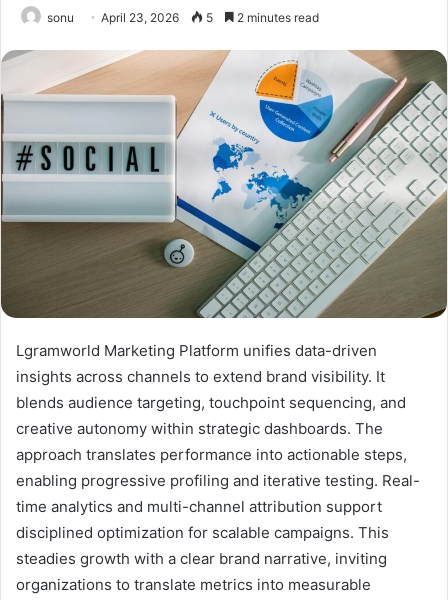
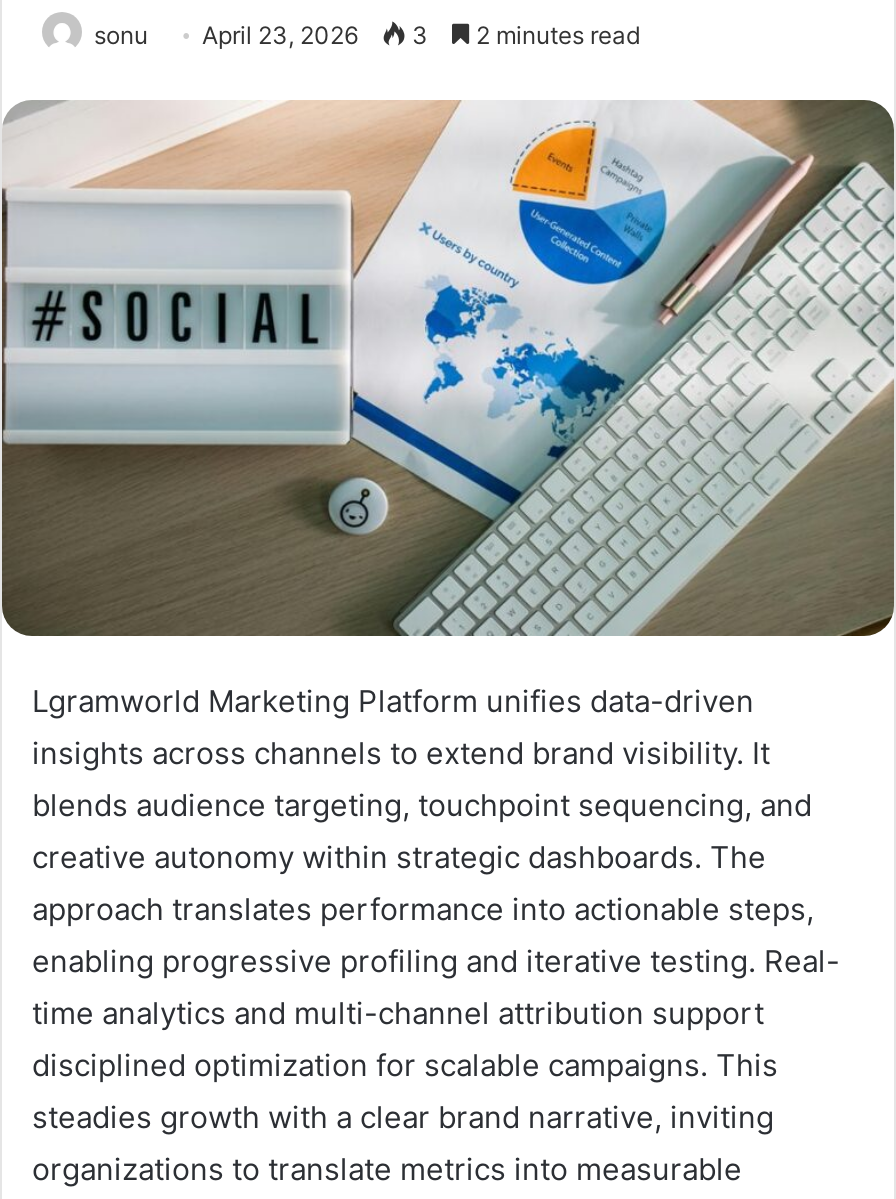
- sonu April 23, 2026 5 2 minutes read
+ sonu April 23, 2026 3 2 minutes read
